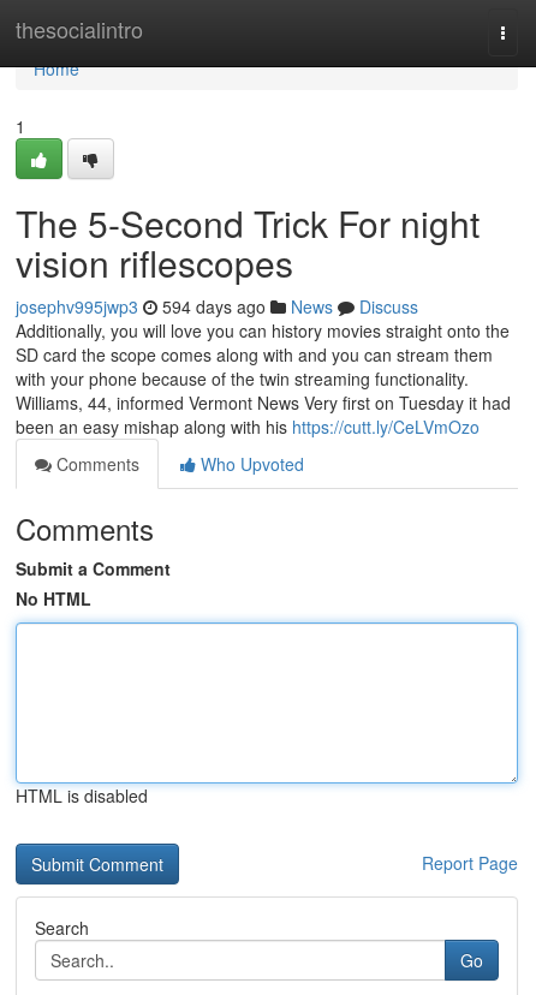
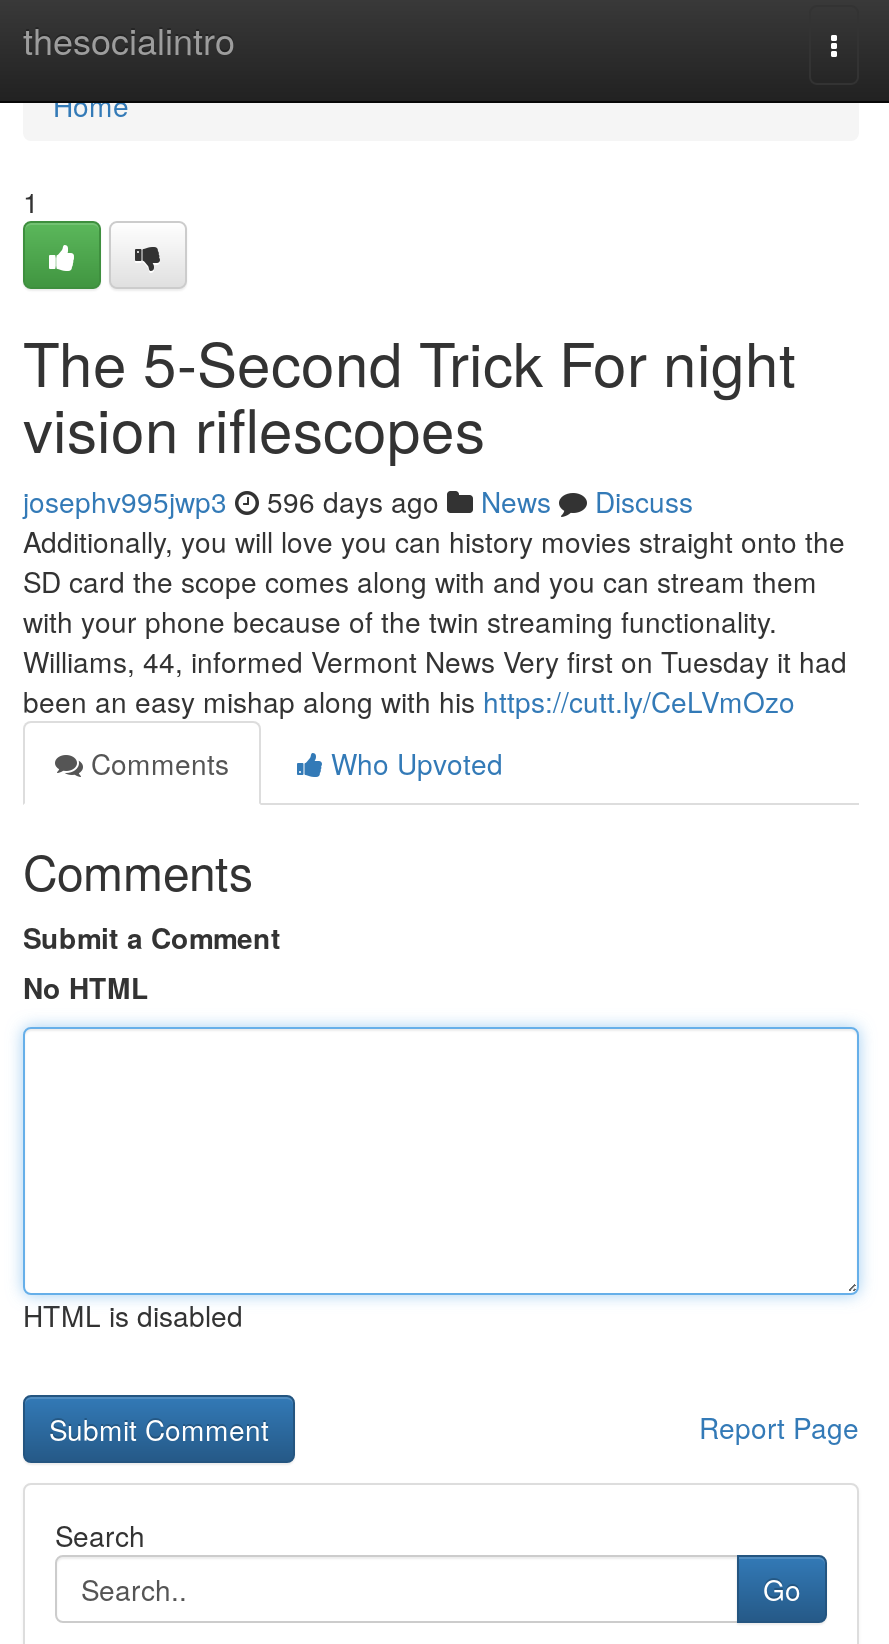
- josephv995jwp3 594 days ago News Discuss
+ josephv995jwp3 596 days ago News Discuss
